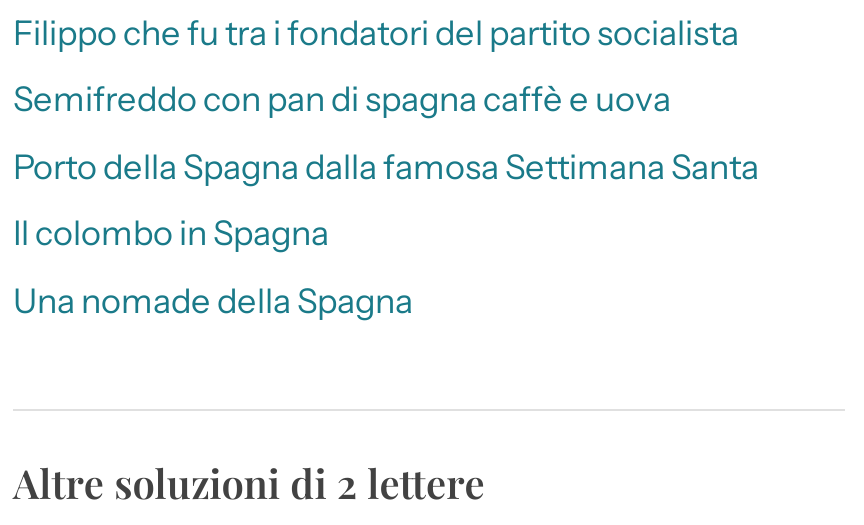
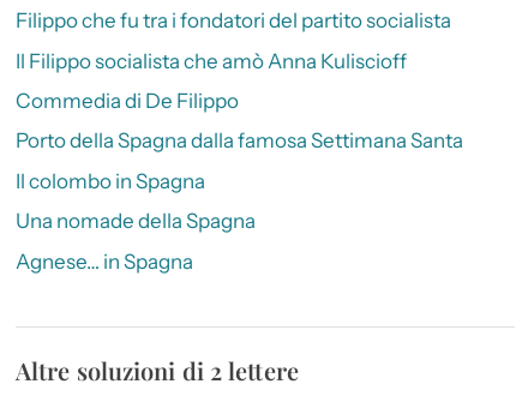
- Semifreddo con pan di spagna caffè e uova
+ Il Filippo socialista che amò Anna Kuliscioff
+ Commedia di De Filippo

+ Agnese… in Spagna
